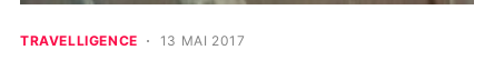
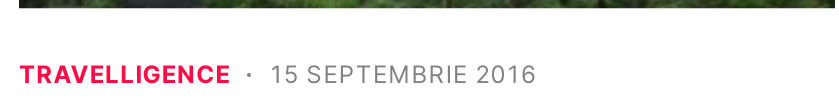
- TRAVELLIGENCE 13 MAI 2017
+ TRAVELLIGENCE 15 SEPTEMBRIE 2016
